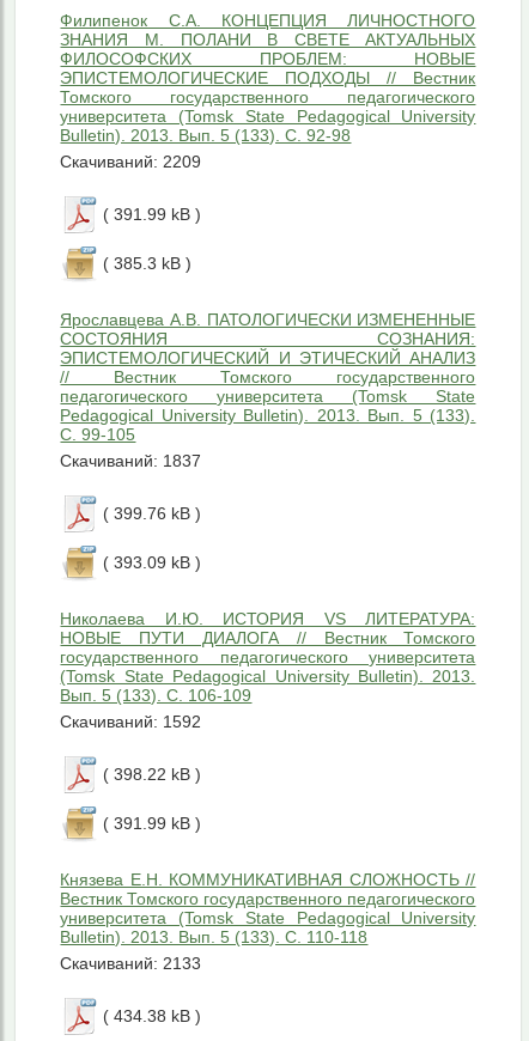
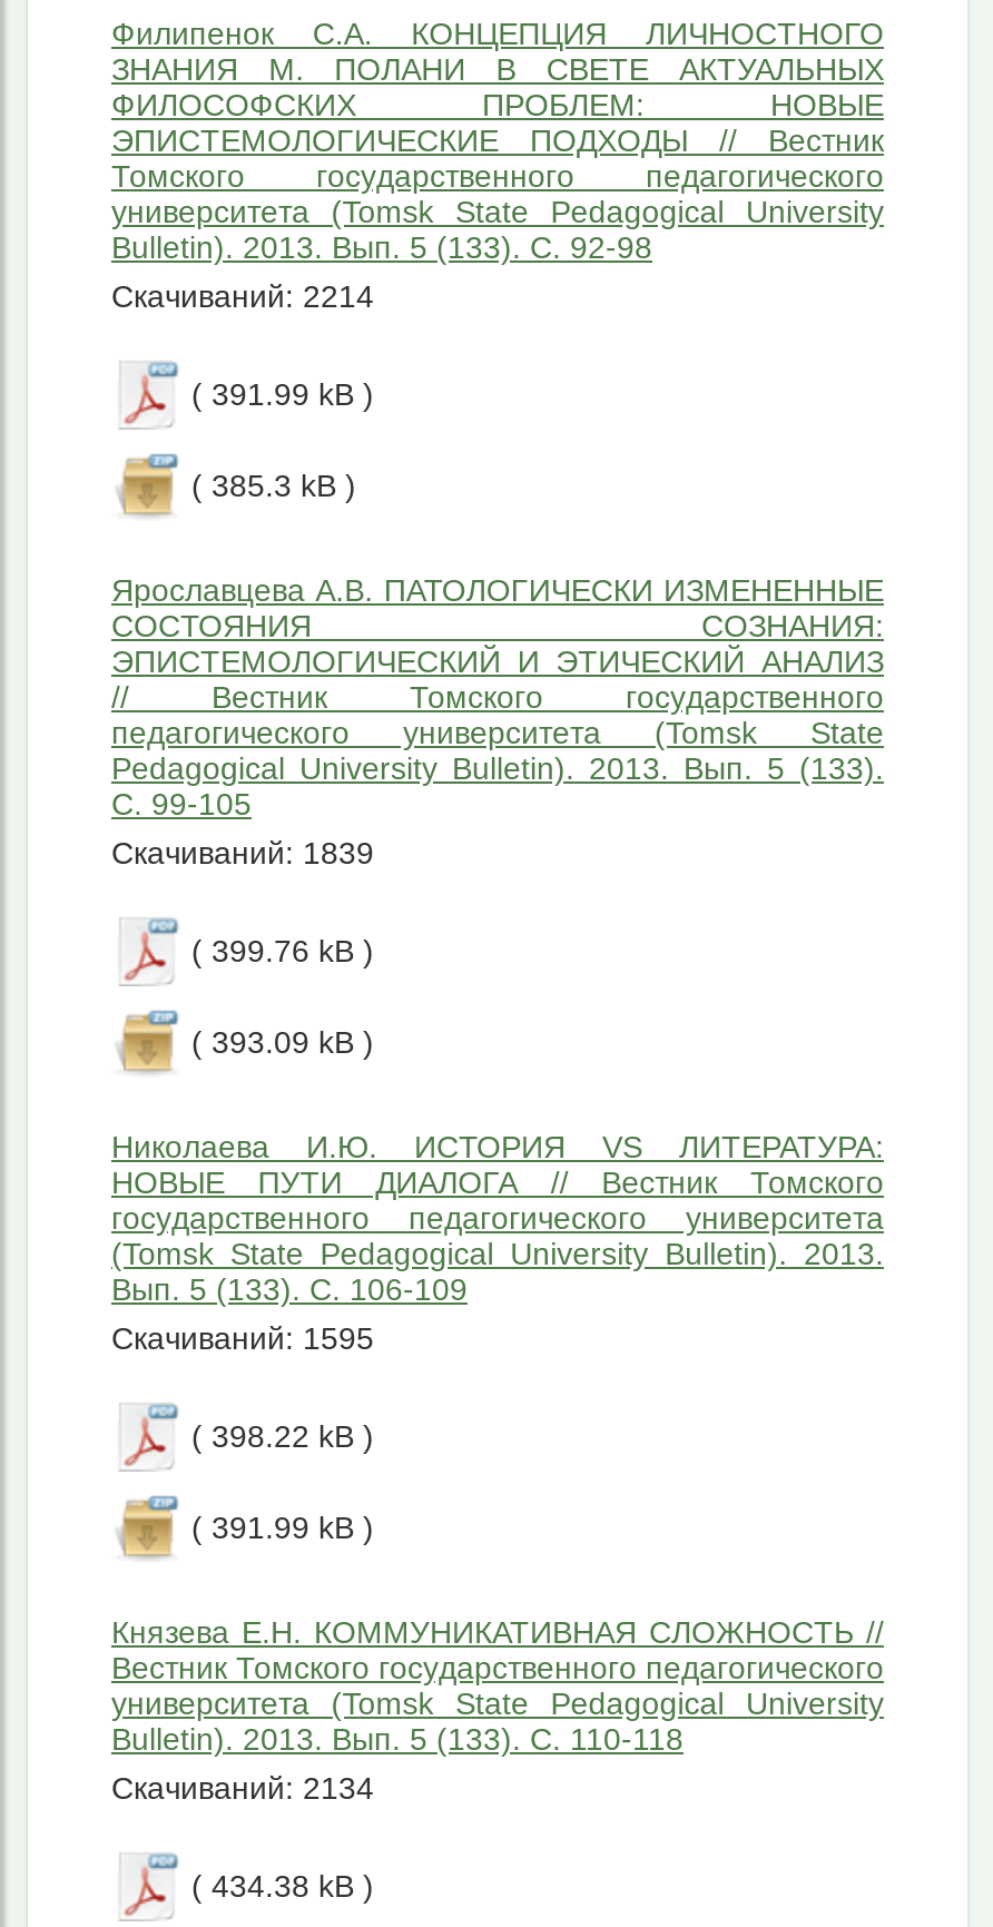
- Скачиваний: 2209
+ Скачиваний: 2214

- Скачиваний: 1837
+ Скачиваний: 1839

- Скачиваний: 1592
+ Скачиваний: 1595

- Скачиваний: 2133
+ Скачиваний: 2134
